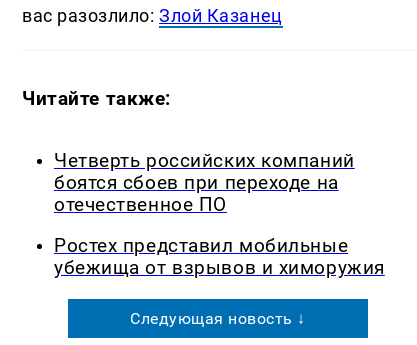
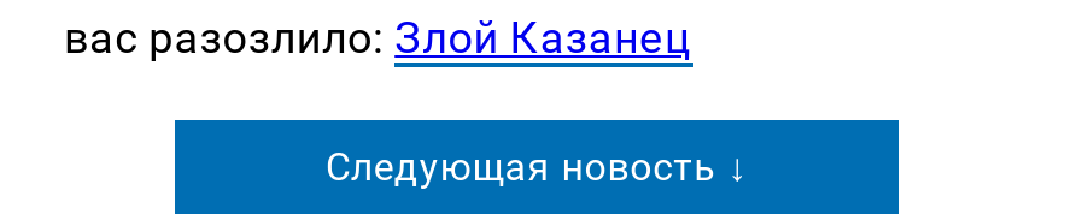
- Читайте также:
- Четверть российских компаний
- боятся сбоев при переходе на
- отечественное ПО
- Ростех представил мобильные
- убежища от взрывов и химоружия
